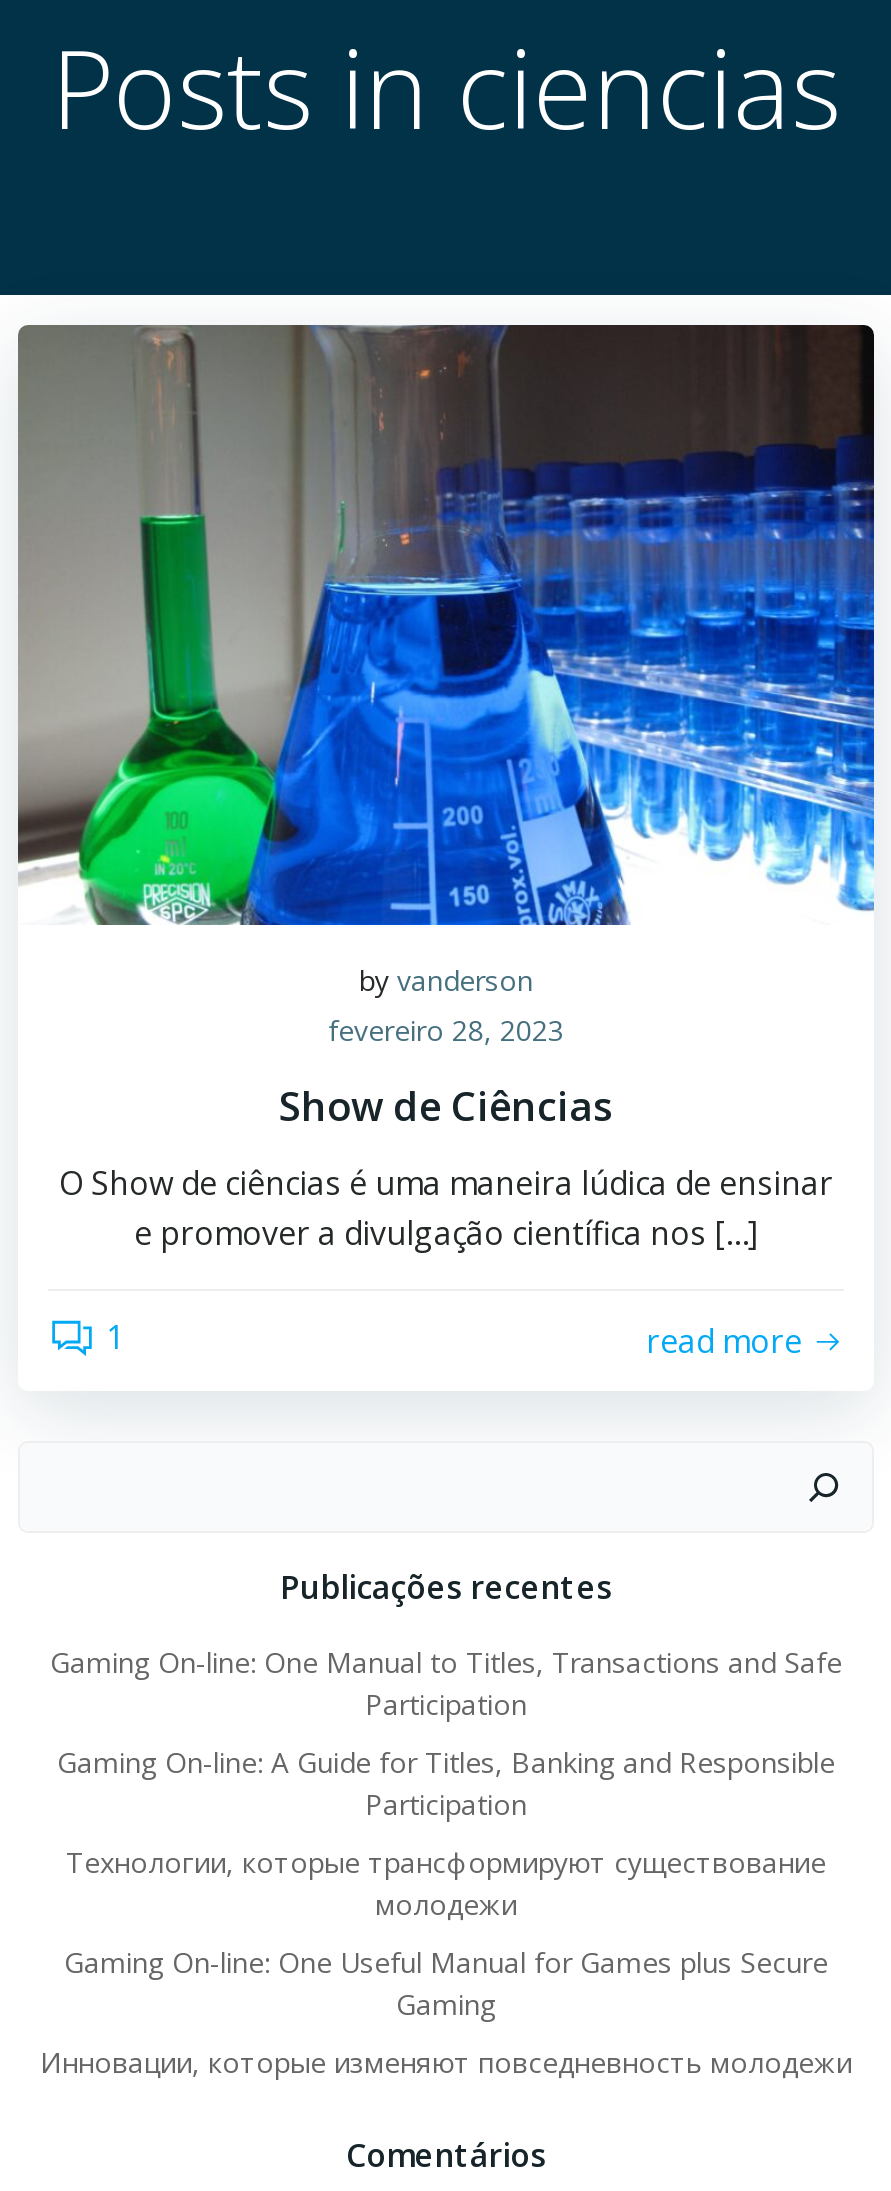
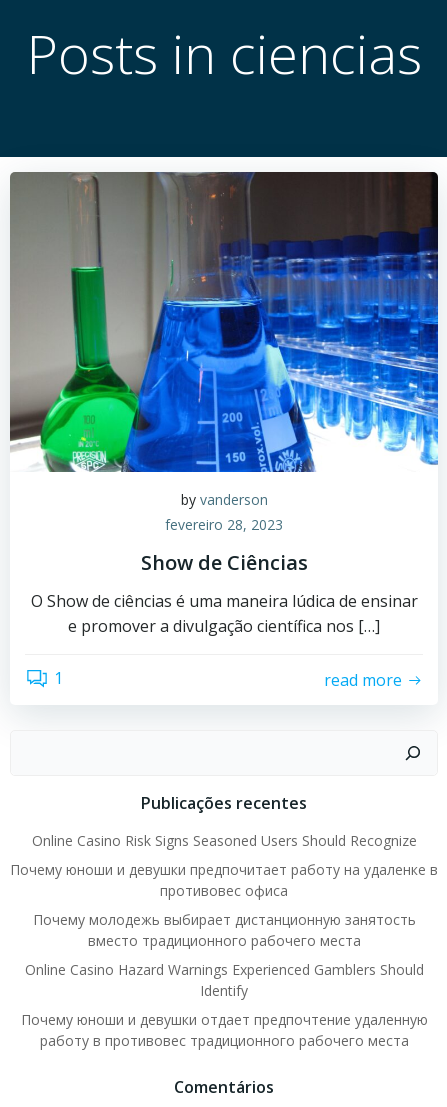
- Gaming On-line: One Manual to Titles, Transactions and Safe
- Participation
+ Online Casino Risk Signs Seasoned Users Should Recognize

- Gaming On-line: A Guide for Titles, Banking and Responsible
- Participation
+ Почему юноши и девушки предпочитает работу на удаленке в
+ противовес офиса

- Технологии, которые трансформируют существование
- молодежи
+ Почему молодежь выбирает дистанционную занятость
+ вместо традиционного рабочего места

- Gaming On-line: One Useful Manual for Games plus Secure
- Gaming
+ Online Casino Hazard Warnings Experienced Gamblers Should
+ Identify

- Инновации, которые изменяют повседневность молодежи
+ Почему юноши и девушки отдает предпочтение удаленную
+ работу в противовес традиционного рабочего места
